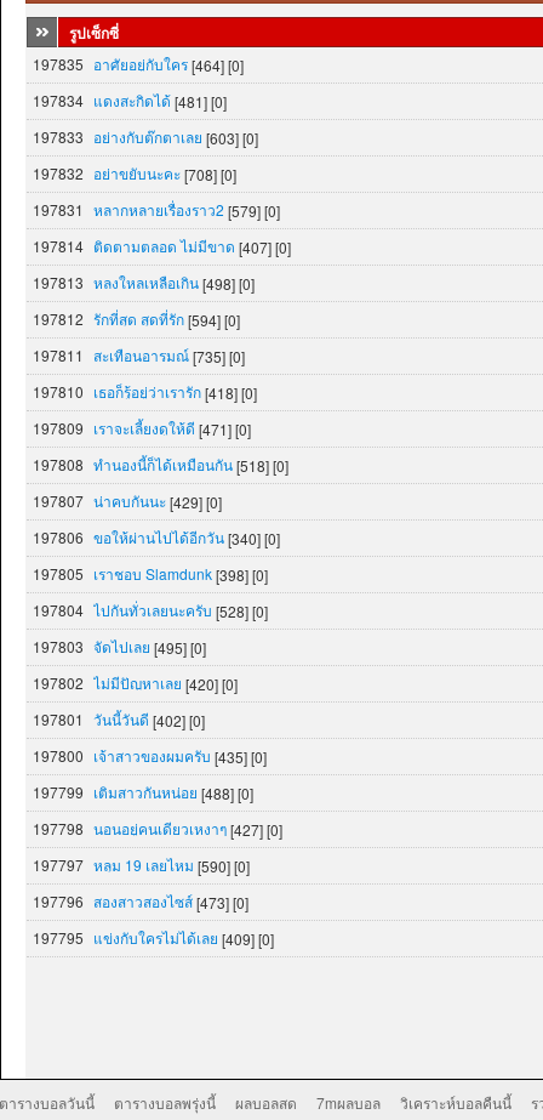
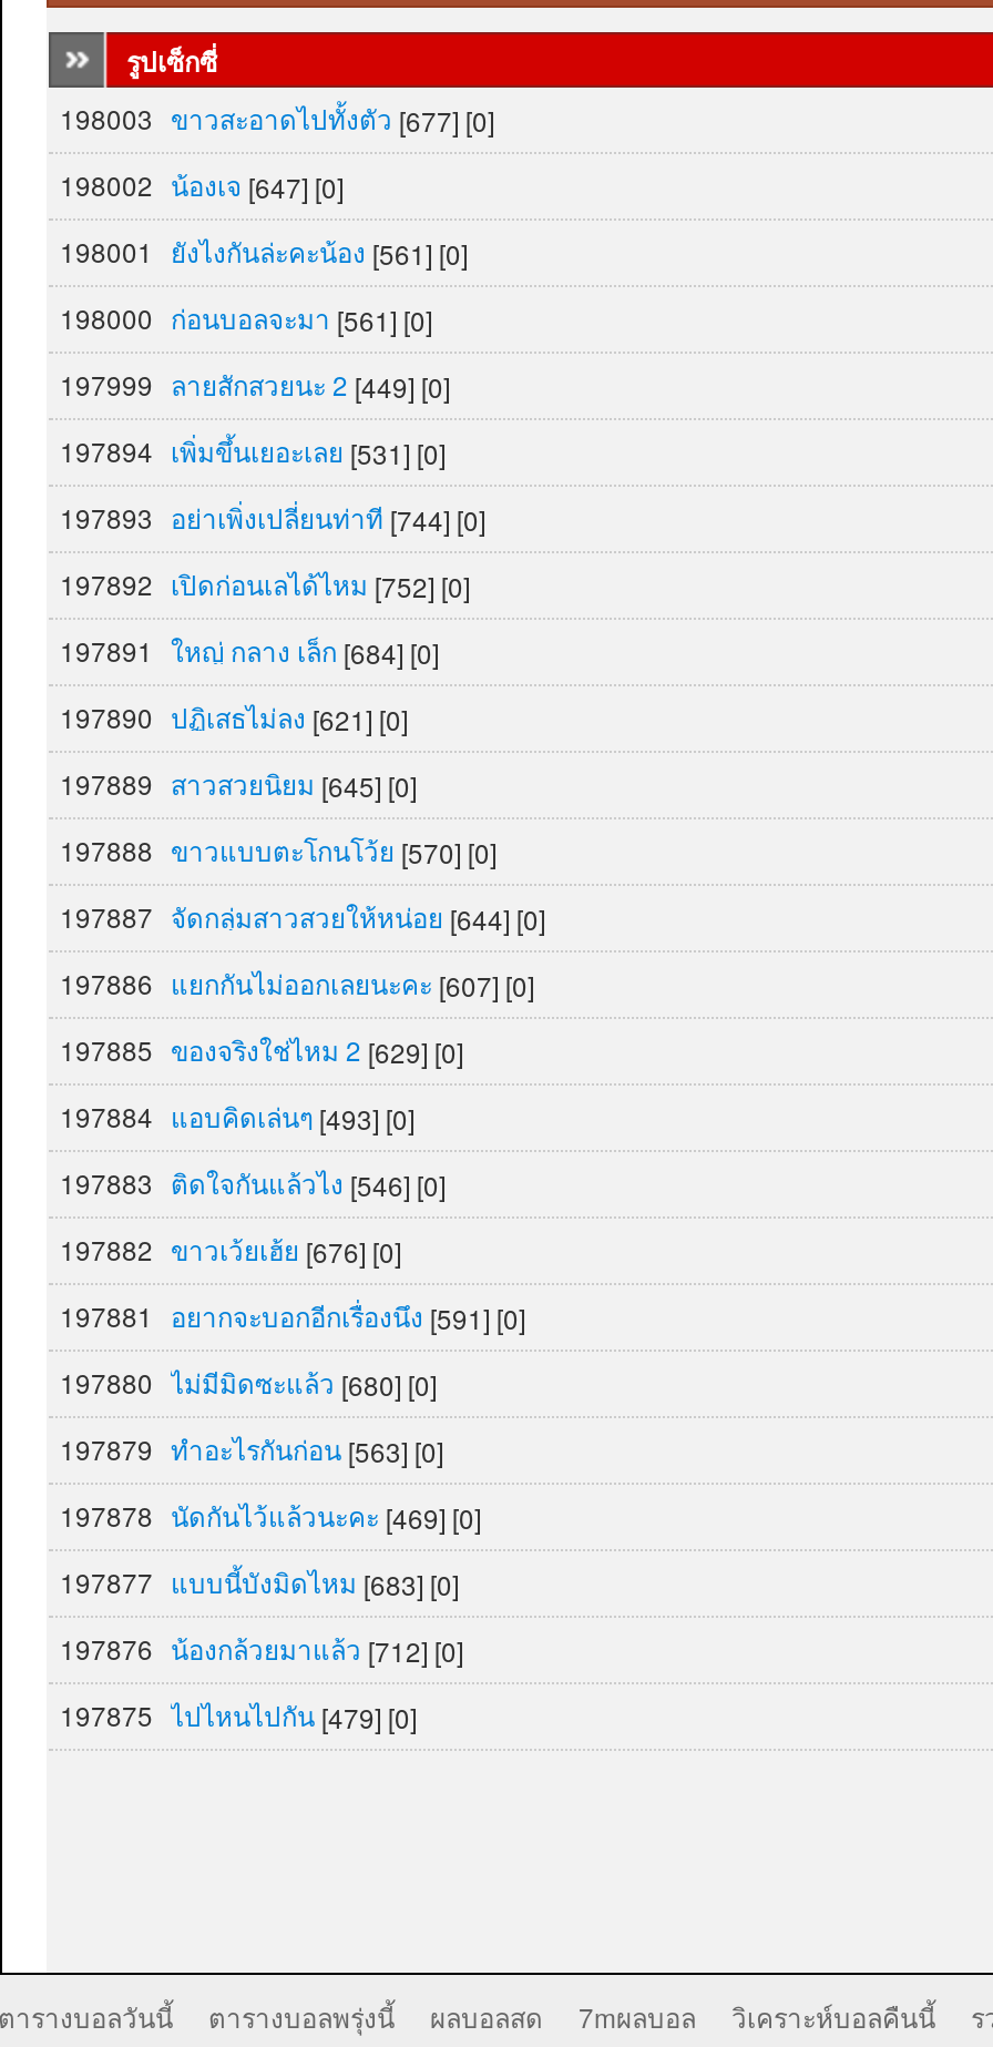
- 197835 อาศัยอยู่กับใคร[464] [0]
+ 198003 ขาวสะอาดไปทั้งตัว[677] [0]

- 197834 แดงสะกิดได้[481] [0]
+ 198002 น้องเจ[647] [0]

- 197833 อย่างกับตุ๊กตาเลย[603] [0]
+ 198001 ยังไงกันล่ะคะน้อง[561] [0]

- 197832 อย่าขยับนะคะ[708] [0]
+ 198000 ก่อนบอลจะมา[561] [0]

- 197831 หลากหลายเรื่องราว2 [579] [0]
+ 197999 ลายสักสวยนะ 2 [449] [0]

- 197814 ติดตามตลอด ไม่มีขาด[407] [0]
+ 197894 เพิ่มขึ้นเยอะเลย[531] [0]

- 197813 หลงใหลเหลือเกิน[498] [0]
+ 197893 อย่าเพิ่งเปลี่ยนท่าที[744] [0]

- 197812 รักที่สุด สุดที่รัก[594] [0]
+ 197892 เปิดก่อนเลได้ไหม[752] [0]

- 197811 สะเทือนอารมณ์[735] [0]
+ 197891 ใหญ่ กลาง เล็ก[684] [0]

- 197810 เธอก็รู้อยู่ว่าเรารัก[418] [0]
+ 197890 ปฏิเสธไม่ลง[621] [0]

- 197809 เราจะเลี้ยงดูให้ดี[471] [0]
+ 197889 สาวสวยนิยม[645] [0]

- 197808 ทำนองนี้ก็ได้เหมือนกัน[518] [0]
+ 197888 ขาวแบบตะโกนโว้ย[570] [0]

- 197807 น่าคบกันนะ[429] [0]
+ 197887 จัดกลุ่มสาวสวยให้หน่อย[644] [0]

- 197806 ขอให้ผ่านไปได้อีกวัน[340] [0]
+ 197886 แยกกันไม่ออกเลยนะคะ[607] [0]

- 197805 เราชอบ Slamdunk [398] [0]
+ 197885 ของจริงใช่ไหม 2 [629] [0]

- 197804 ไปกันทั่วเลยนะครับ[528] [0]
+ 197884 แอบคิดเล่นๆ[493] [0]

- 197803 จัดไปเลย[495] [0]
+ 197883 ติดใจกันแล้วไง[546] [0]

- 197802 ไม่มีปัญหาเลย[420] [0]
+ 197882 ขาวเว้ยเฮ้ย[676] [0]

- 197801 วันนี้วันดี[402] [0]
+ 197881 อยากจะบอกอีกเรื่องนึง[591] [0]

- 197800 เจ้าสาวของผมครับ[435] [0]
+ 197880 ไม่มีมิดซะแล้ว[680] [0]

- 197799 เติมสาวกันหน่อย[488] [0]
+ 197879 ทำอะไรกันก่อน[563] [0]

- 197798 นอนอยู่คนเดียวเหงาๆ[427] [0]
+ 197878 นัดกันไว้แล้วนะคะ[469] [0]

- 197797 หลุม 19 เลยไหม[590] [0]
+ 197877 แบบนี้บังมิดไหม[683] [0]

- 197796 สองสาวสองไซส์[473] [0]
+ 197876 น้องกล้วยมาแล้ว[712] [0]

- 197795 แข่งกับใครไม่ได้เลย[409] [0]
+ 197875 ไปไหนไปกัน[479] [0]
